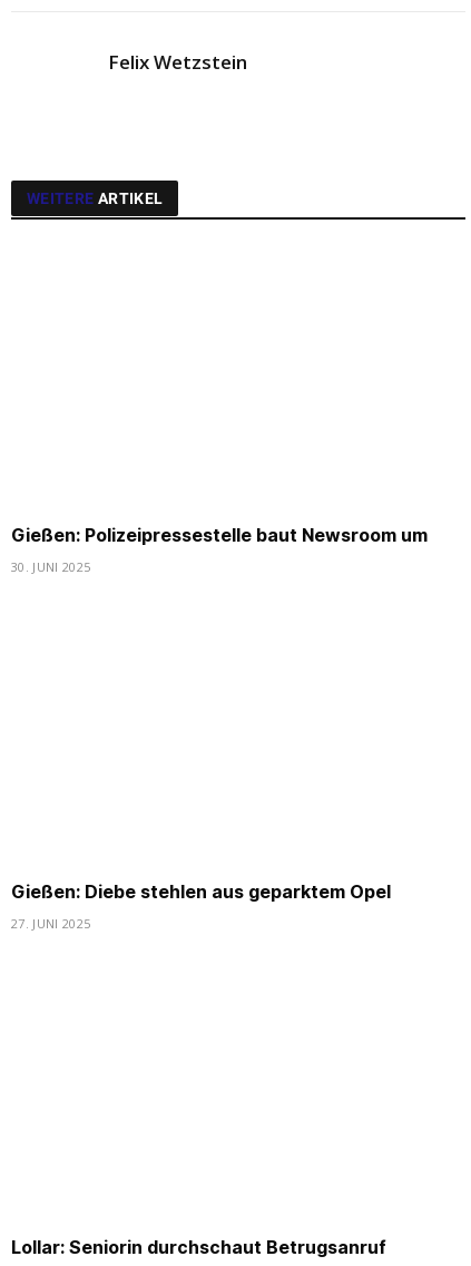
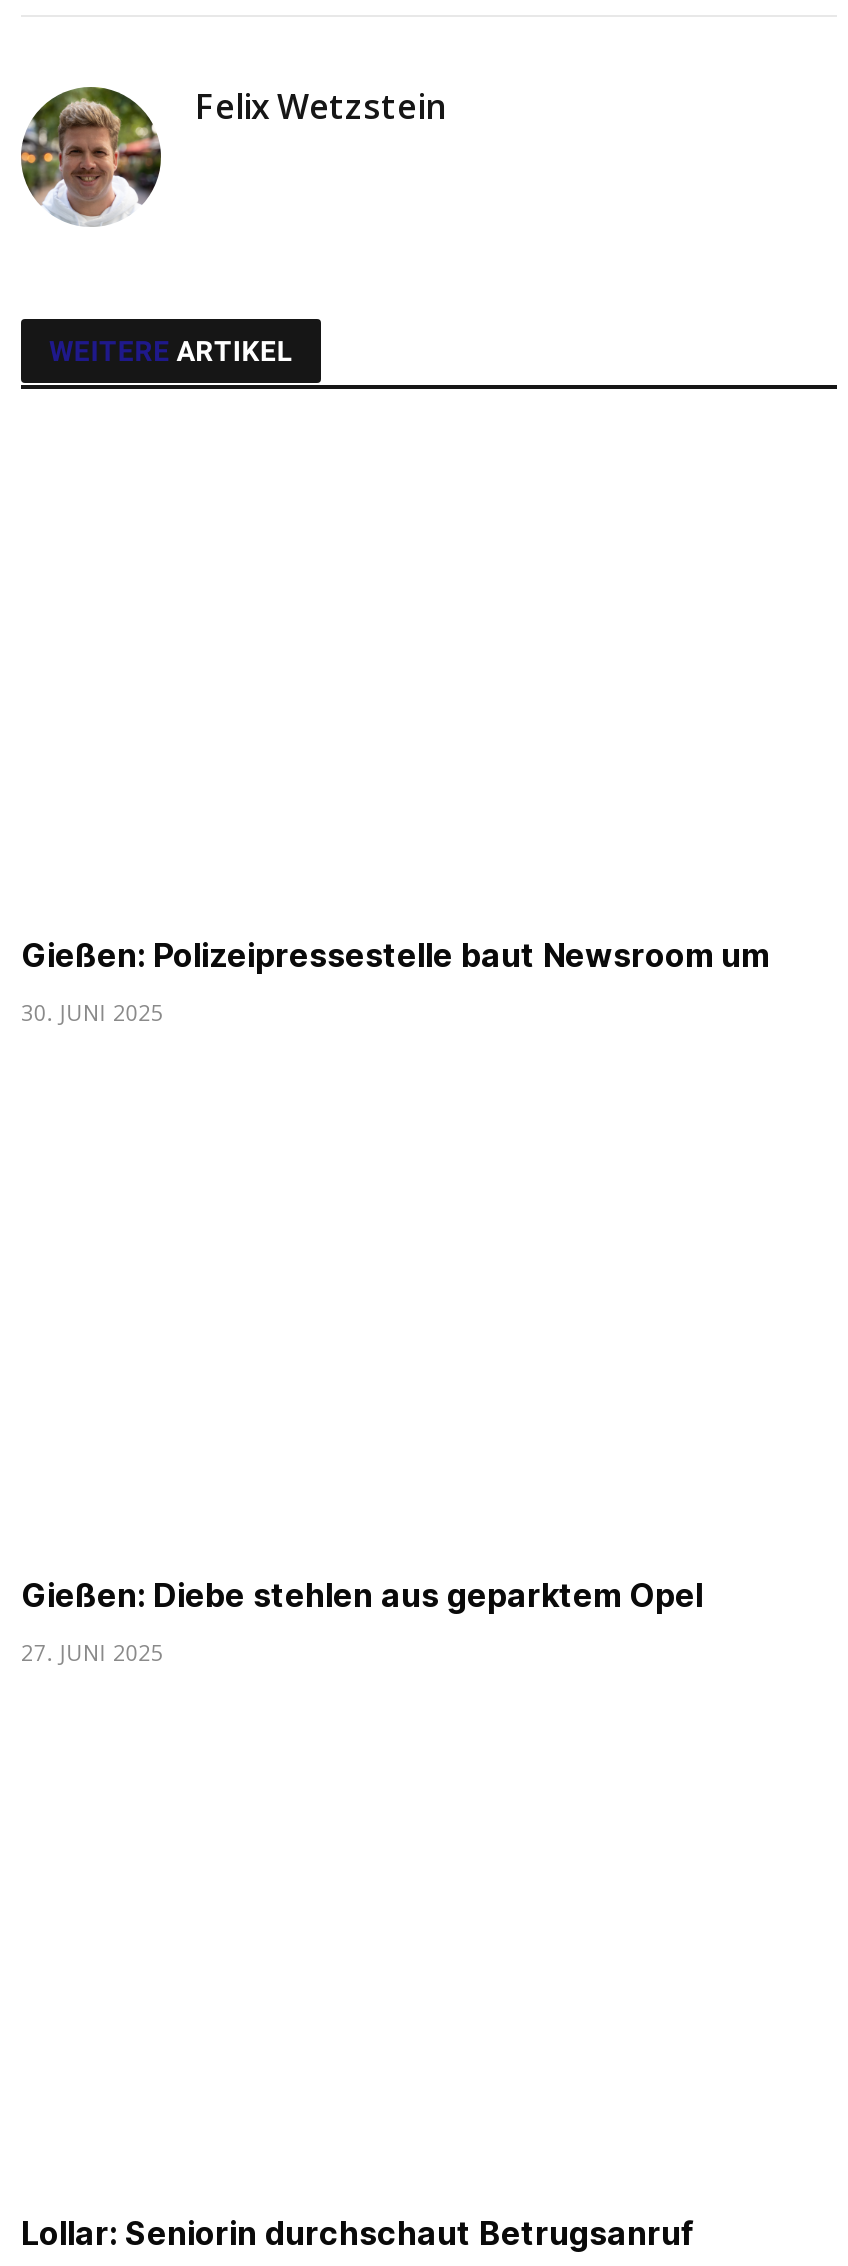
+ [image]
